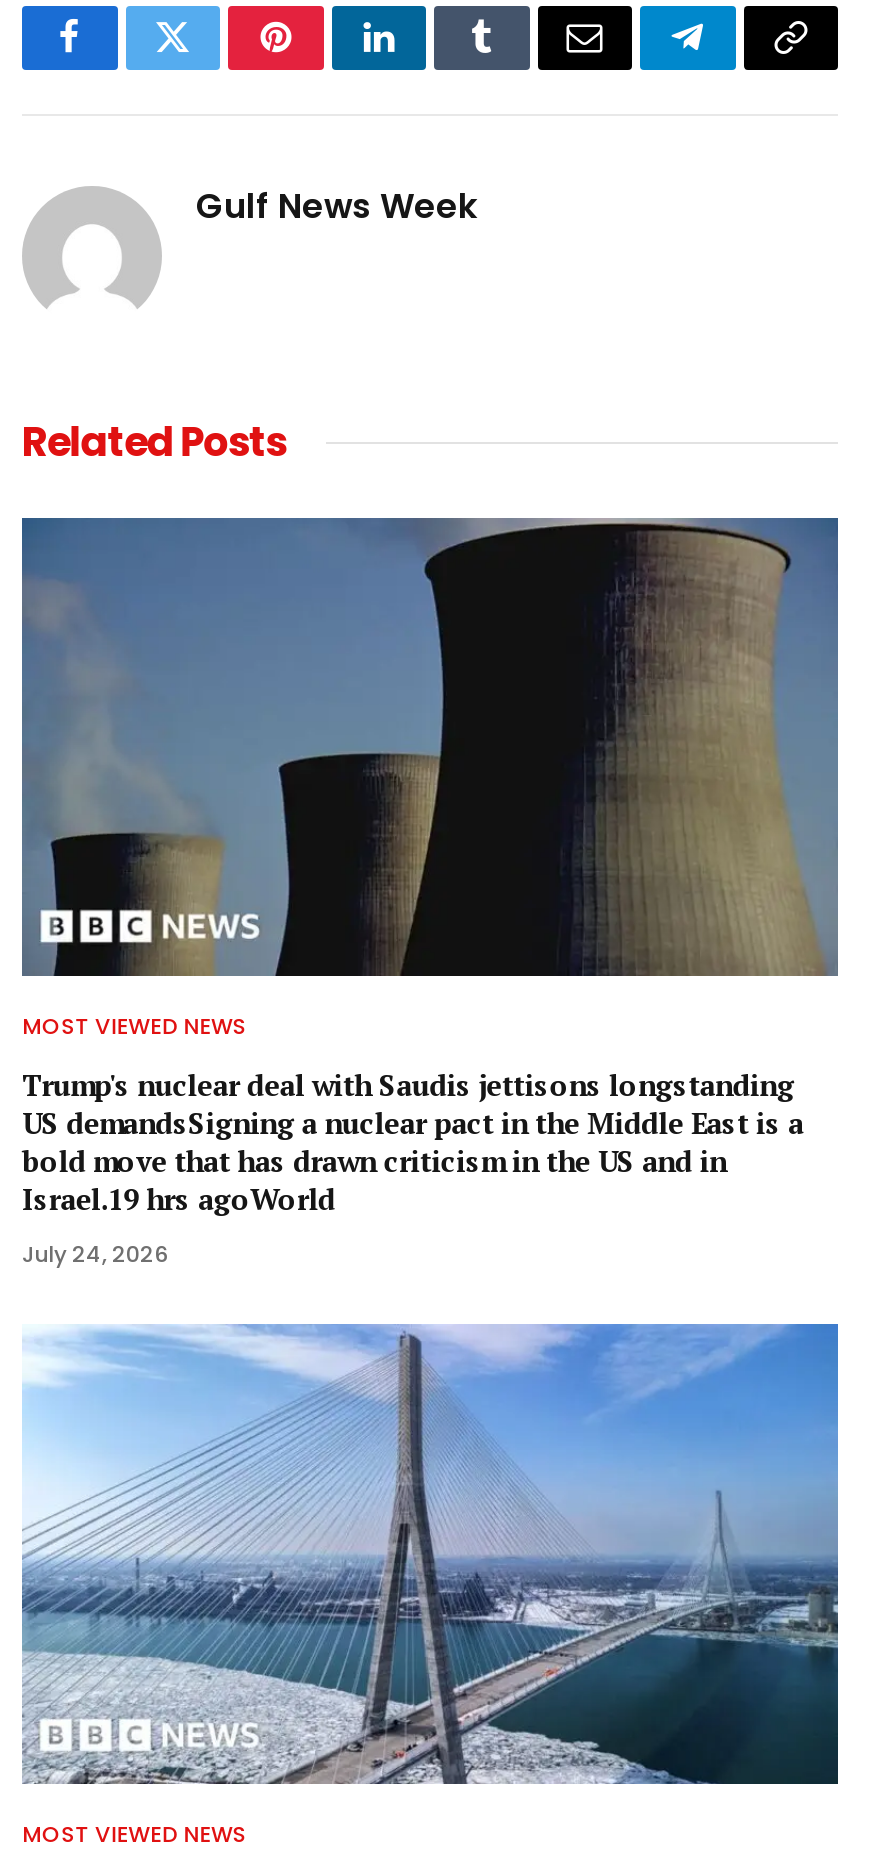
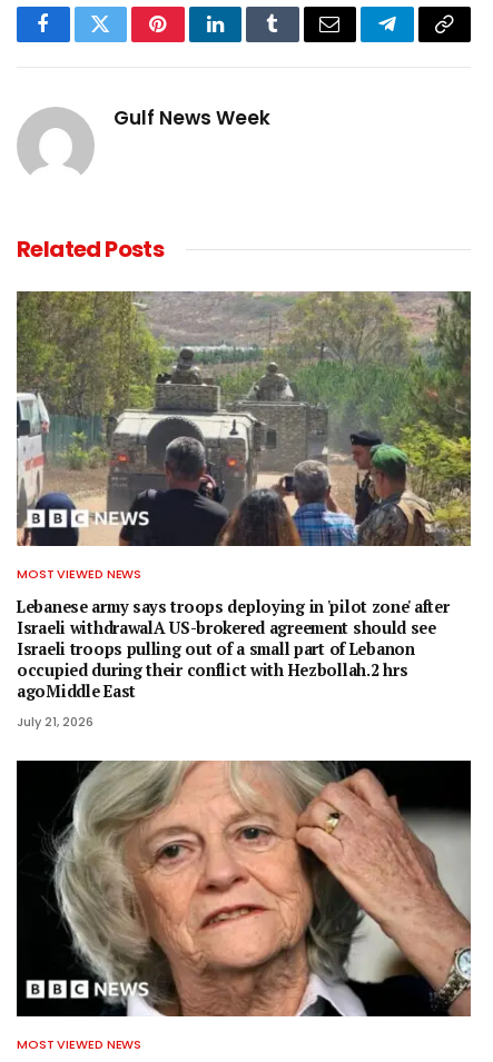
- [image]
+ [image]

- Trump's nuclear deal with Saudis jettisons longstanding
- US demandsSigning a nuclear pact in the Middle East is a
- bold move that has drawn criticism in the US and in
- Israel.19 hrs agoWorld
+ Lebanese army says troops deploying in 'pilot zone' after
+ Israeli withdrawalA US-brokered agreement should see
+ Israeli troops pulling out of a small part of Lebanon
+ occupied during their conflict with Hezbollah.2 hrs
+ agoMiddle East

- July 24, 2026
+ July 21, 2026

- [image]
+ [image]
